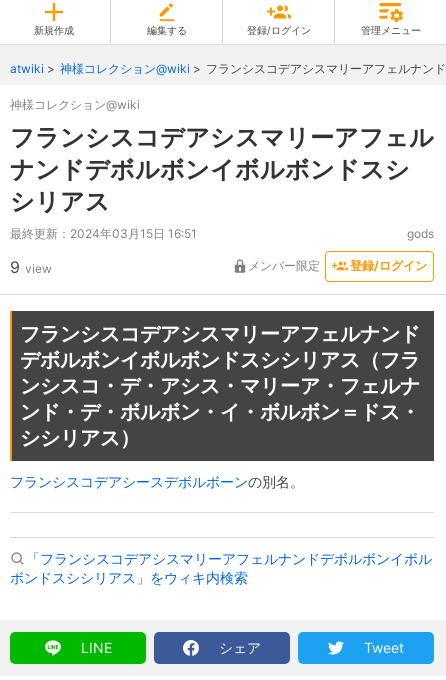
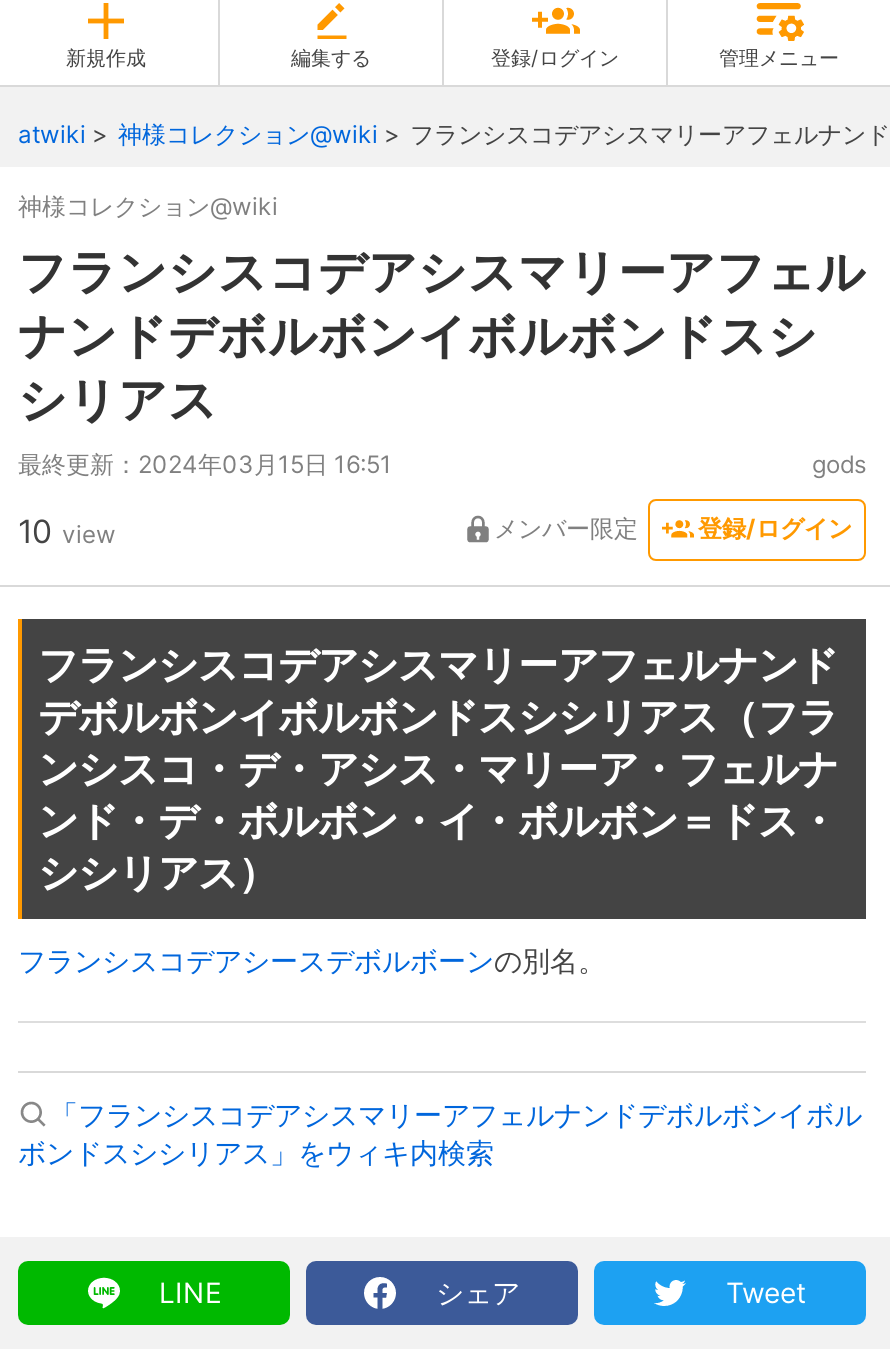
- 9 view
+ 10 view
